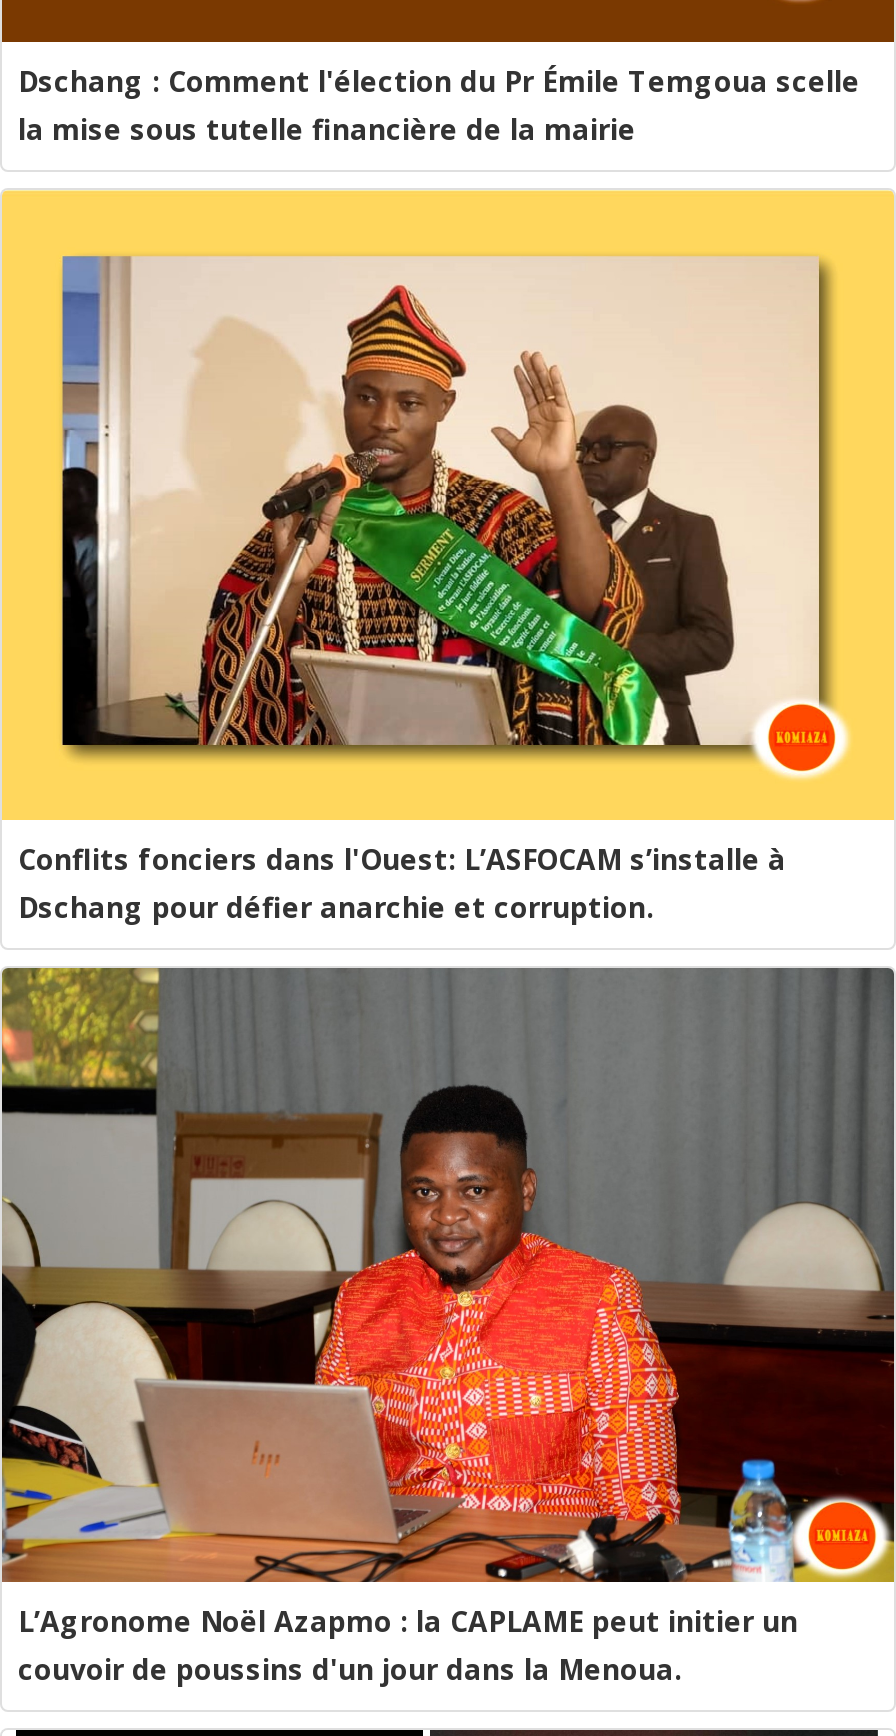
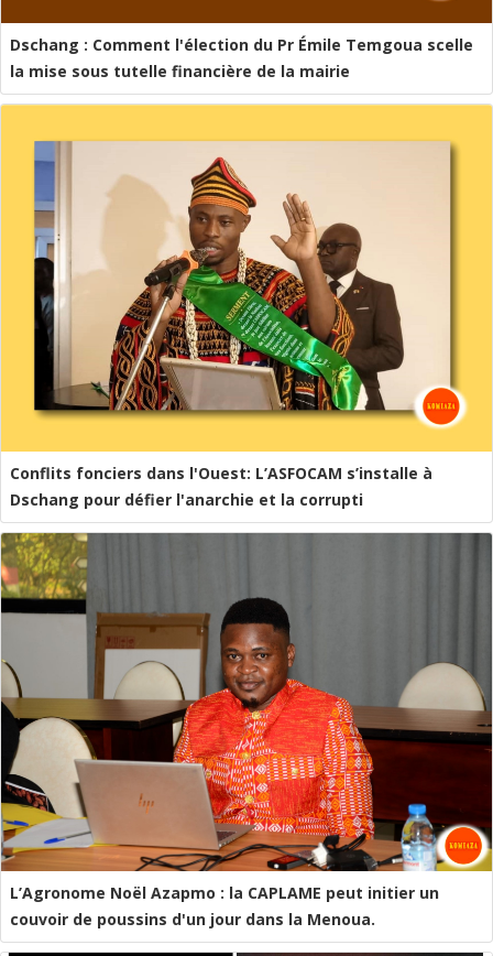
- Dschang pour défier anarchie et corruption.
+ Dschang pour défier l'anarchie et la corrupti
